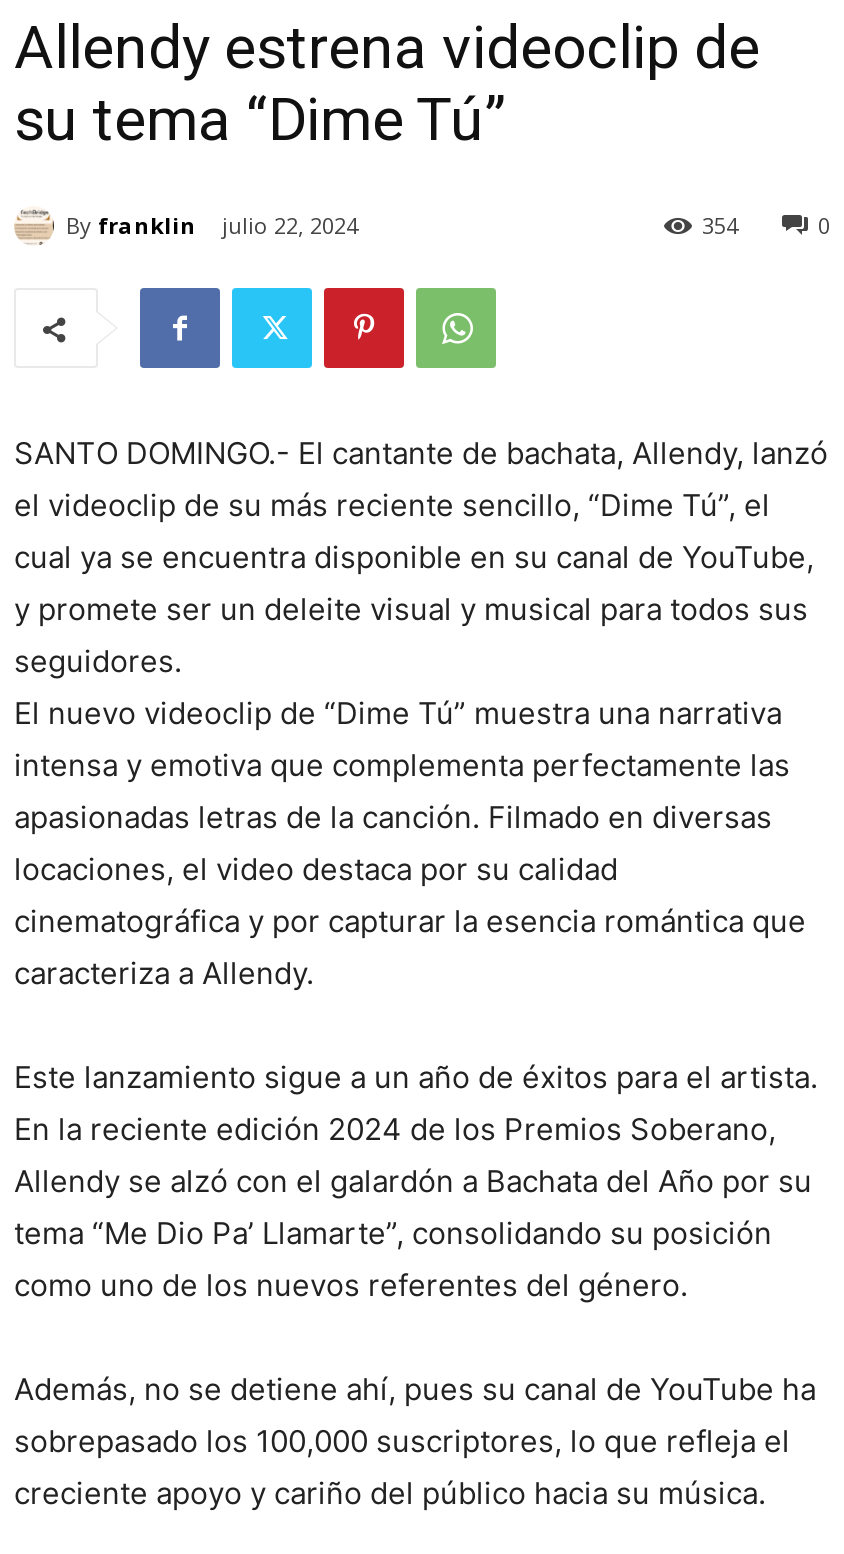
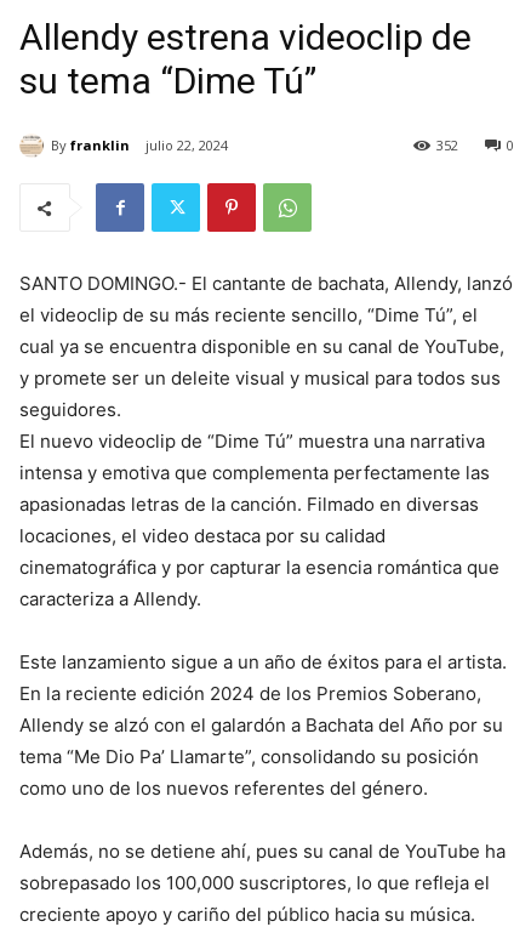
- 354
+ 352
